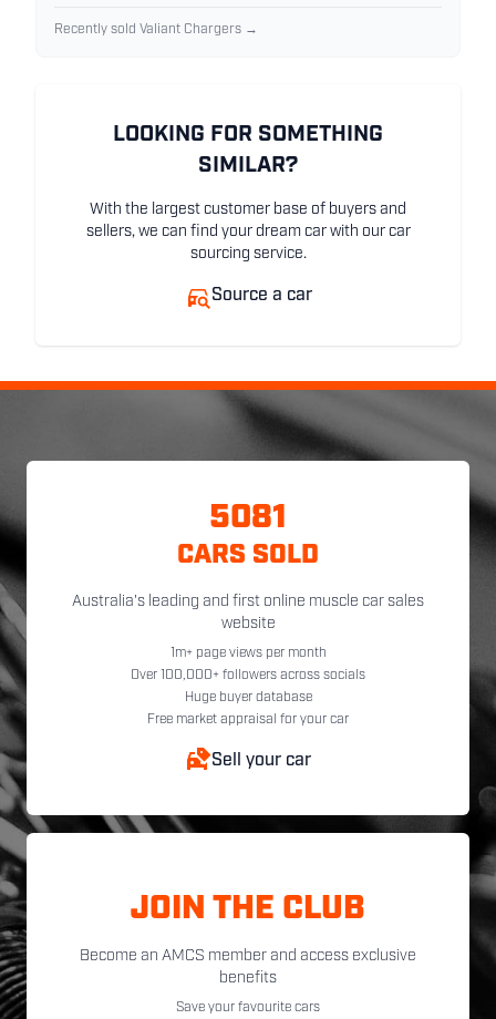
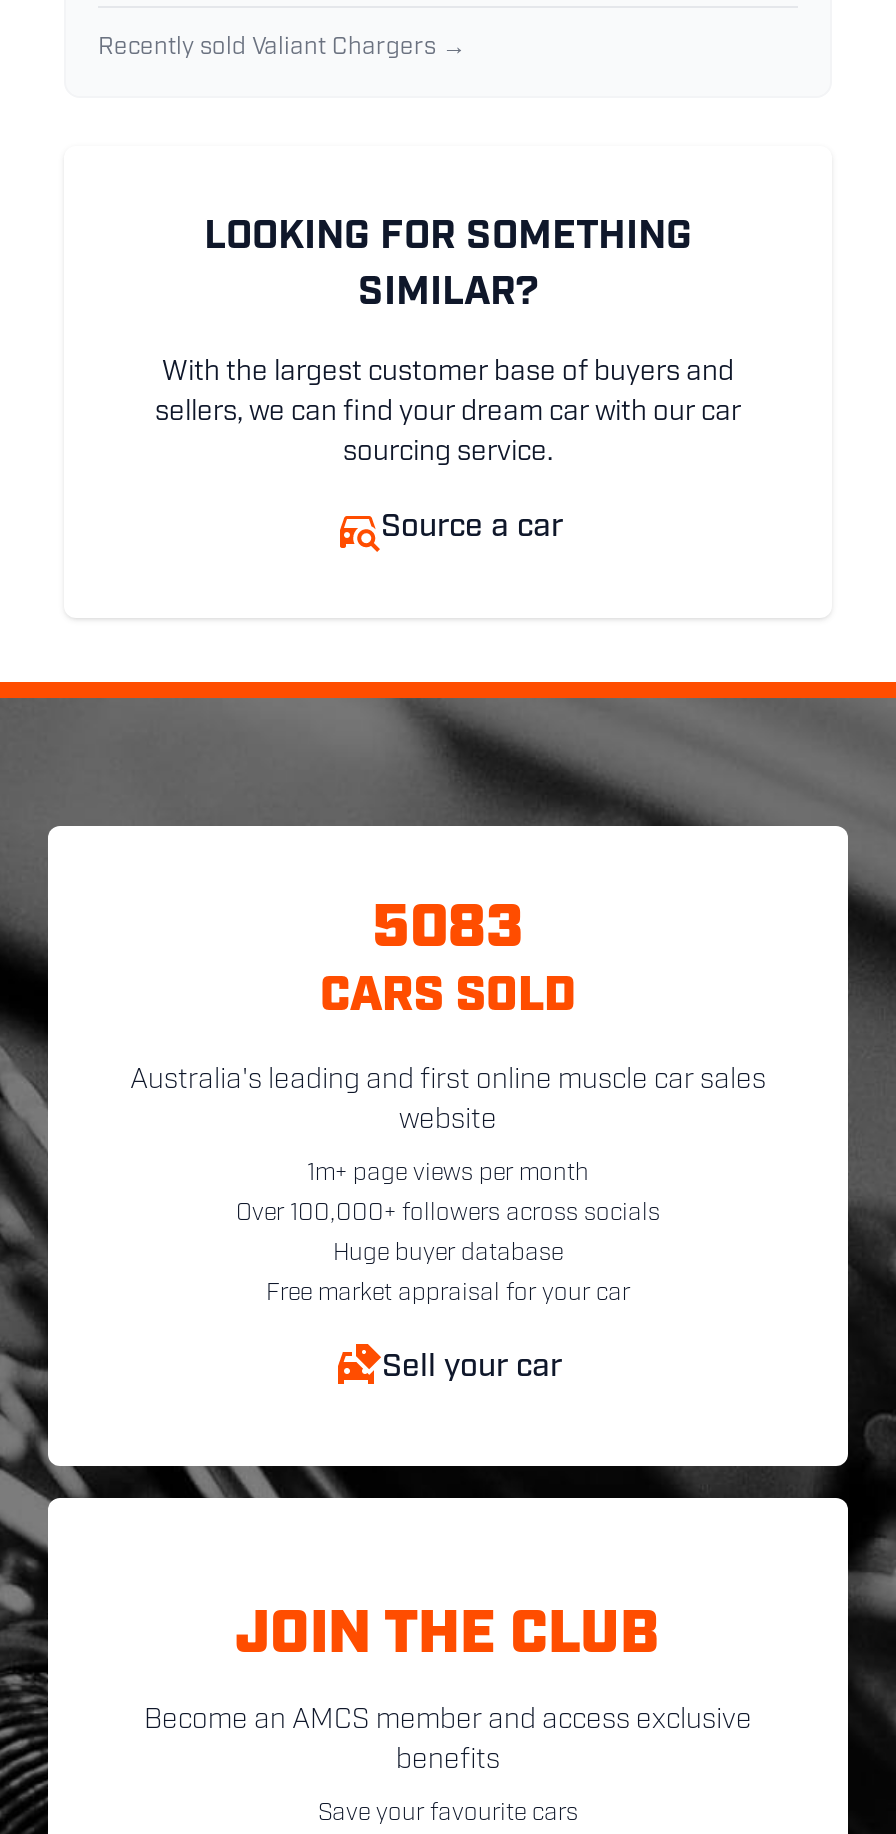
- 5081
+ 5083
